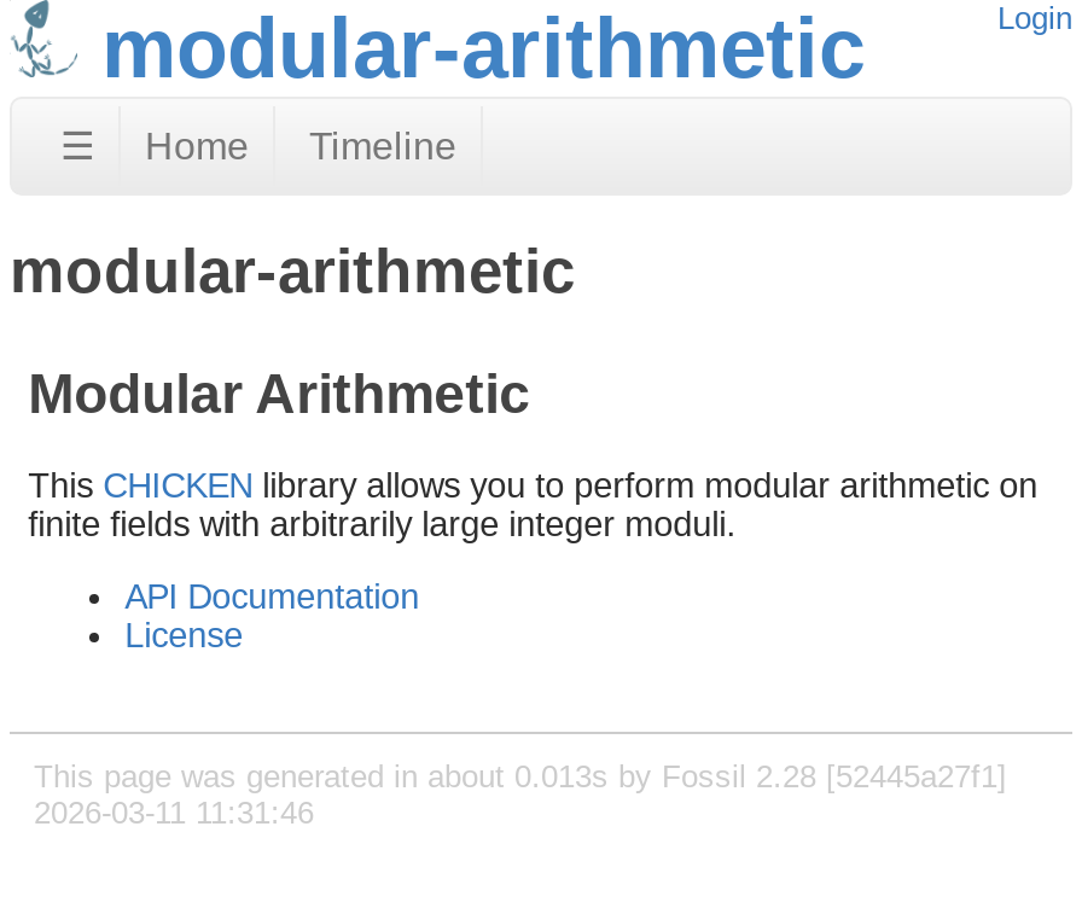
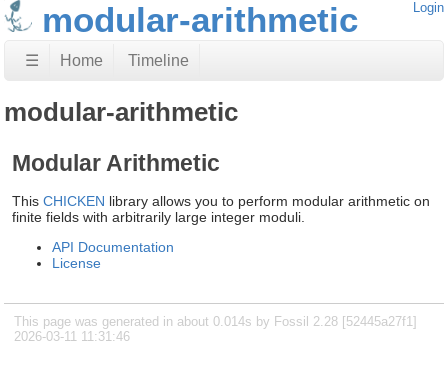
- This page was generated in about 0.013s by Fossil 2.28 [52445a27f1]
+ This page was generated in about 0.014s by Fossil 2.28 [52445a27f1]
